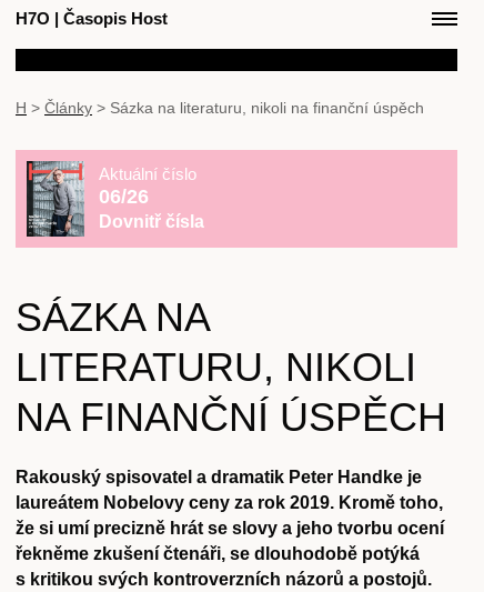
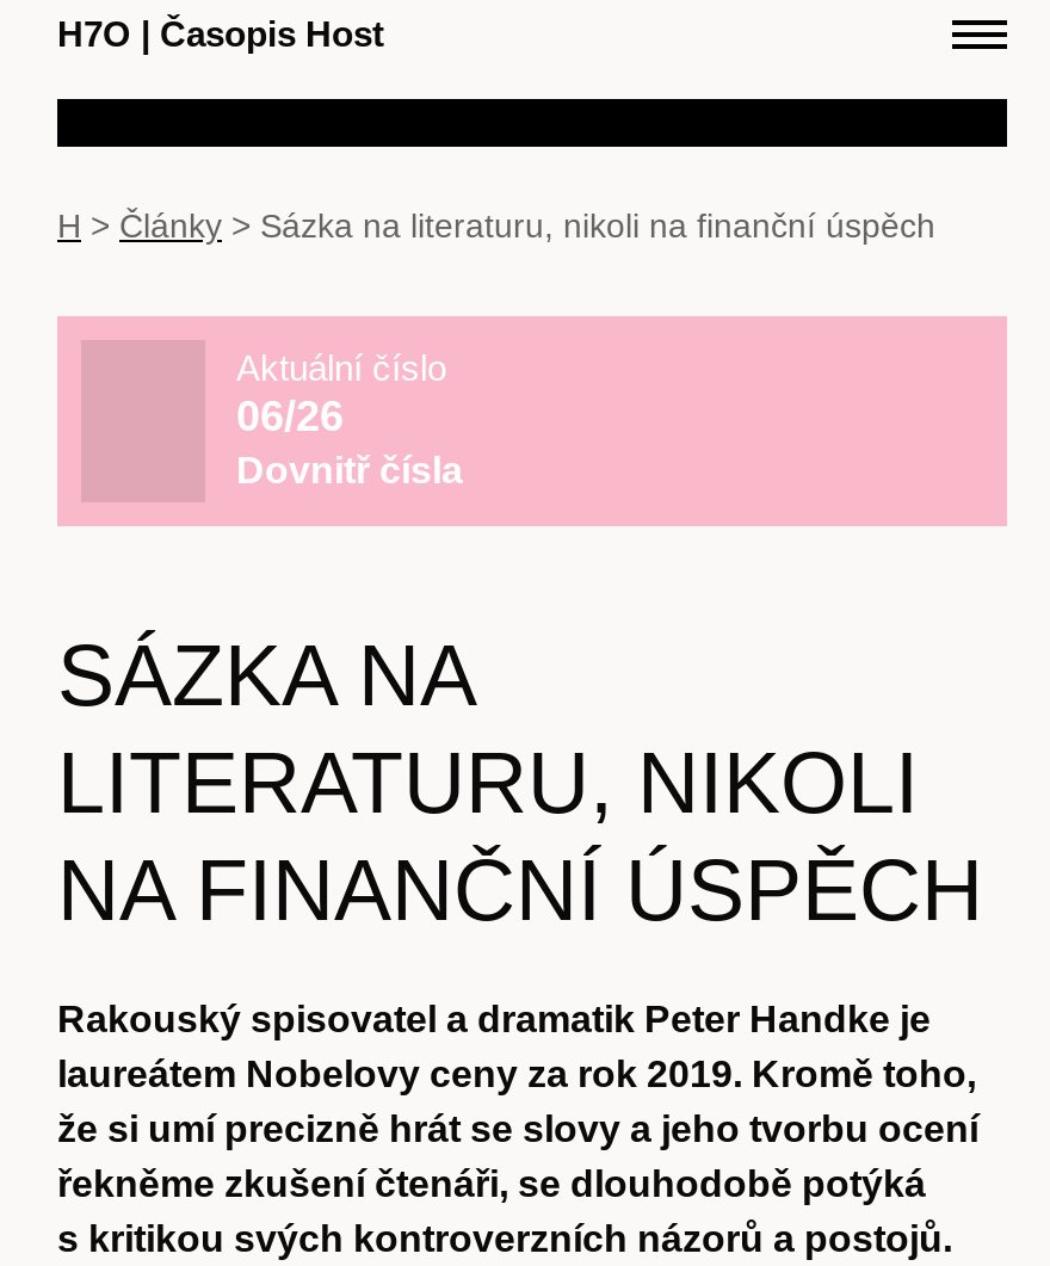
- [image]
